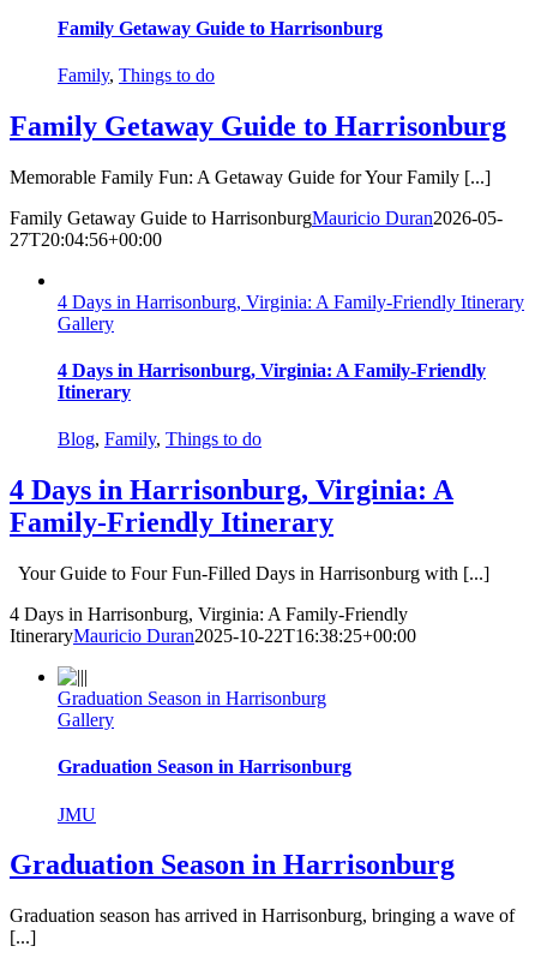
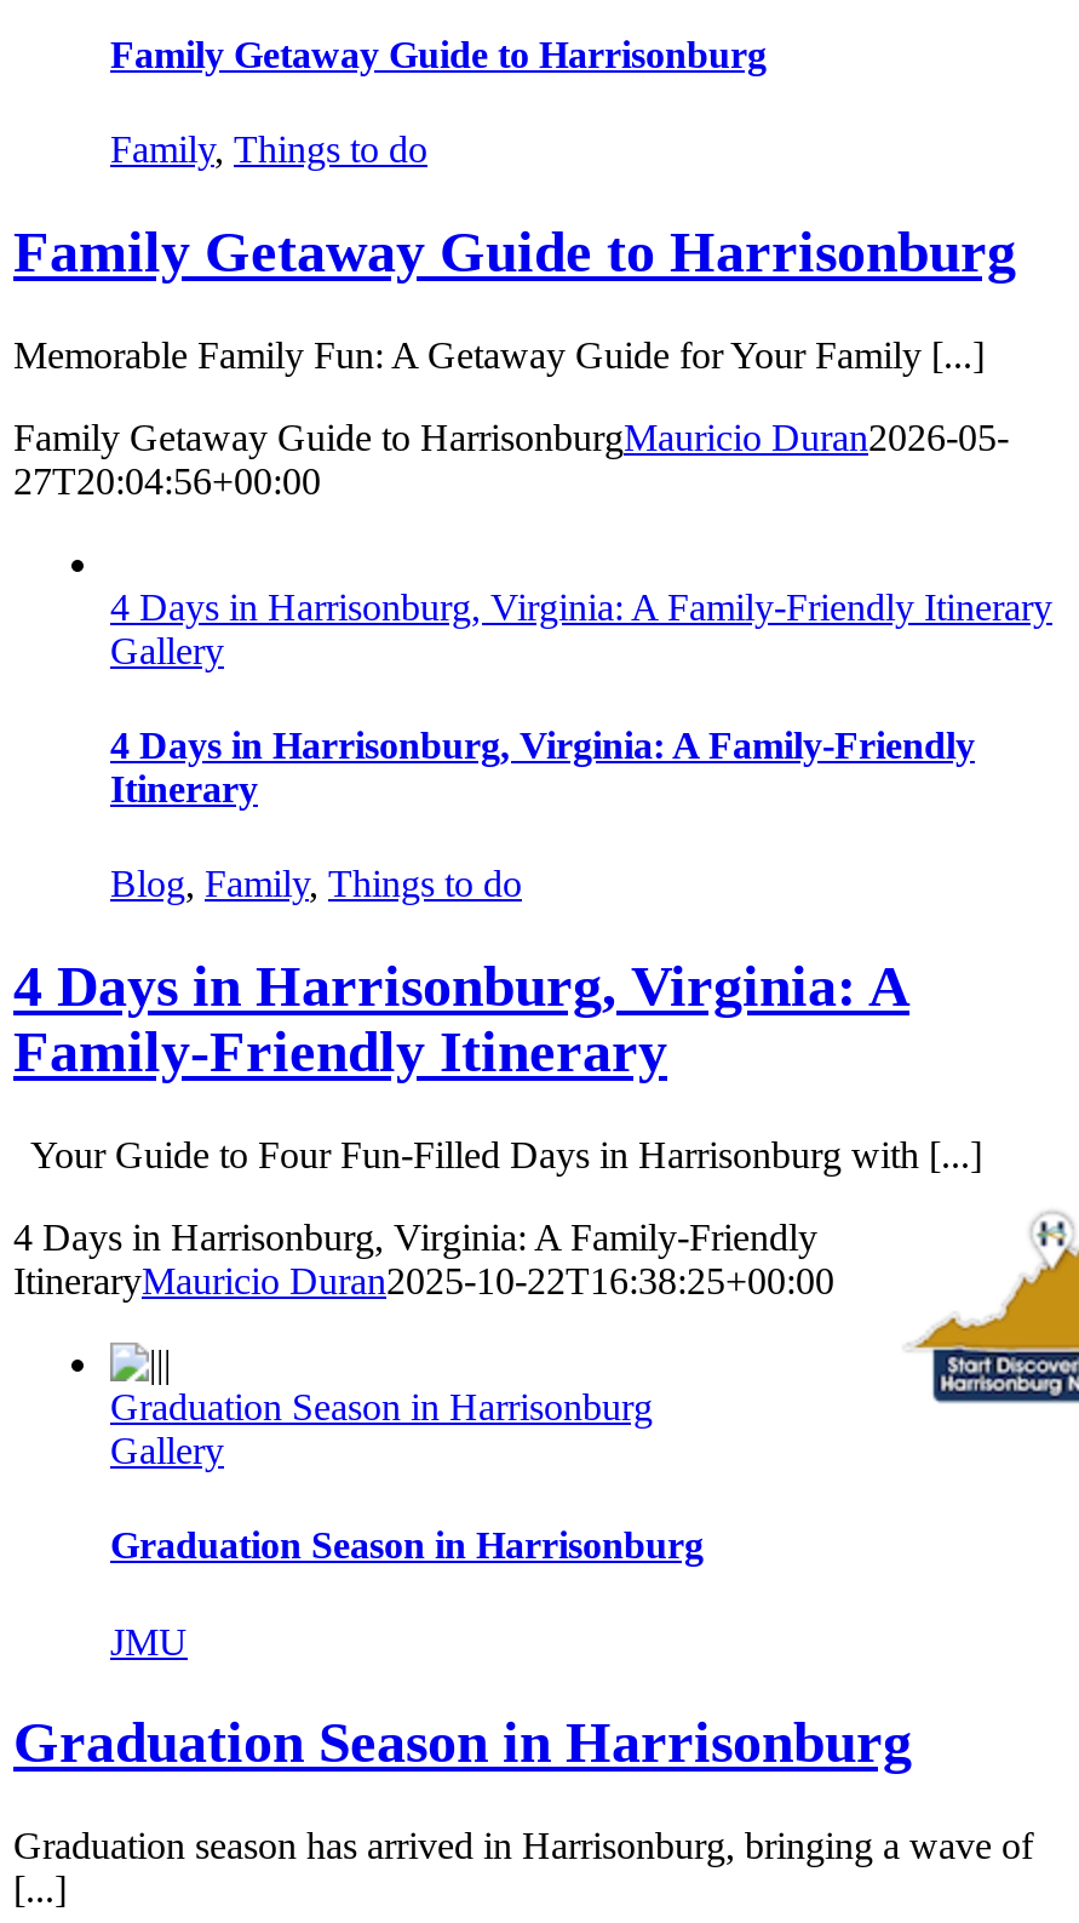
+ [image]
